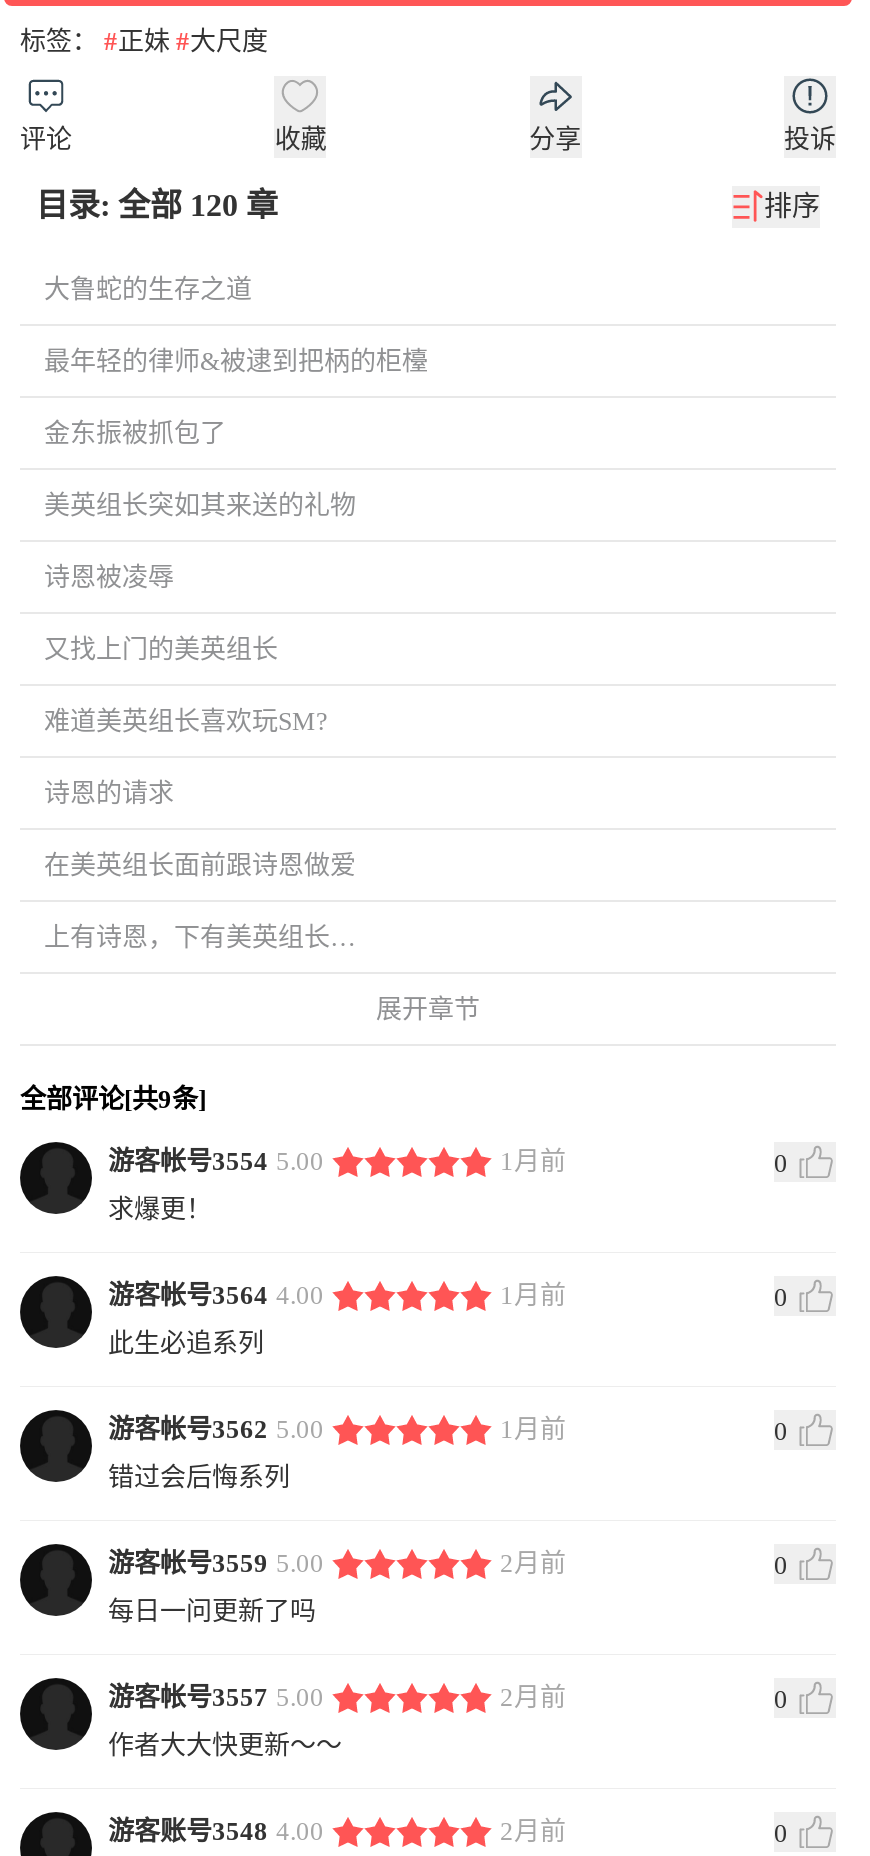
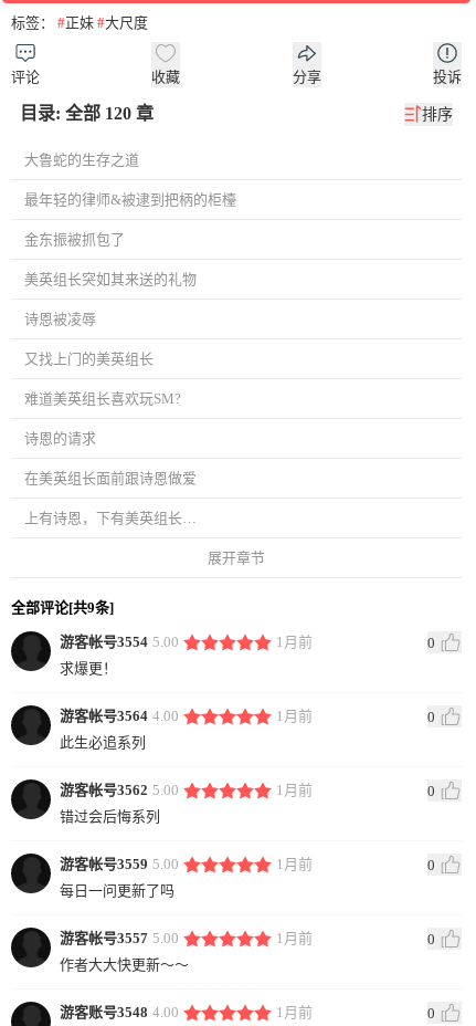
- 2月前
+ 1月前

- 2月前
+ 1月前

- 2月前
+ 1月前
